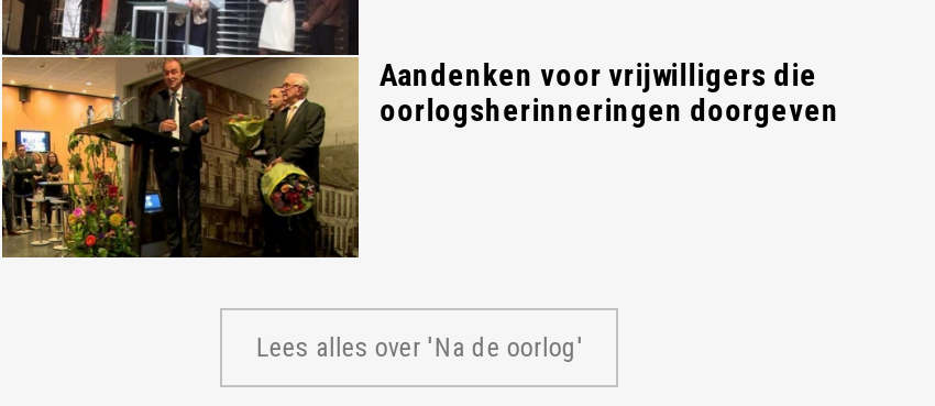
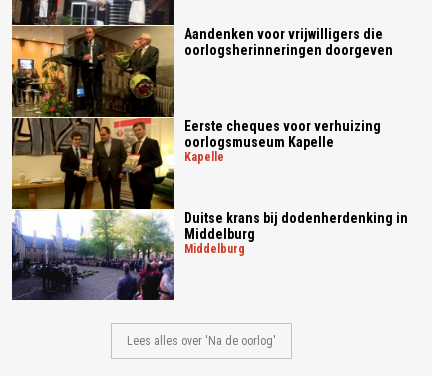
+ [image]
+ Eerste cheques voor verhuizing
+ oorlogsmuseum Kapelle
+ kapelle

+ Duitse krans bij dodenherdenking in
+ Middelburg
+ middelburg
